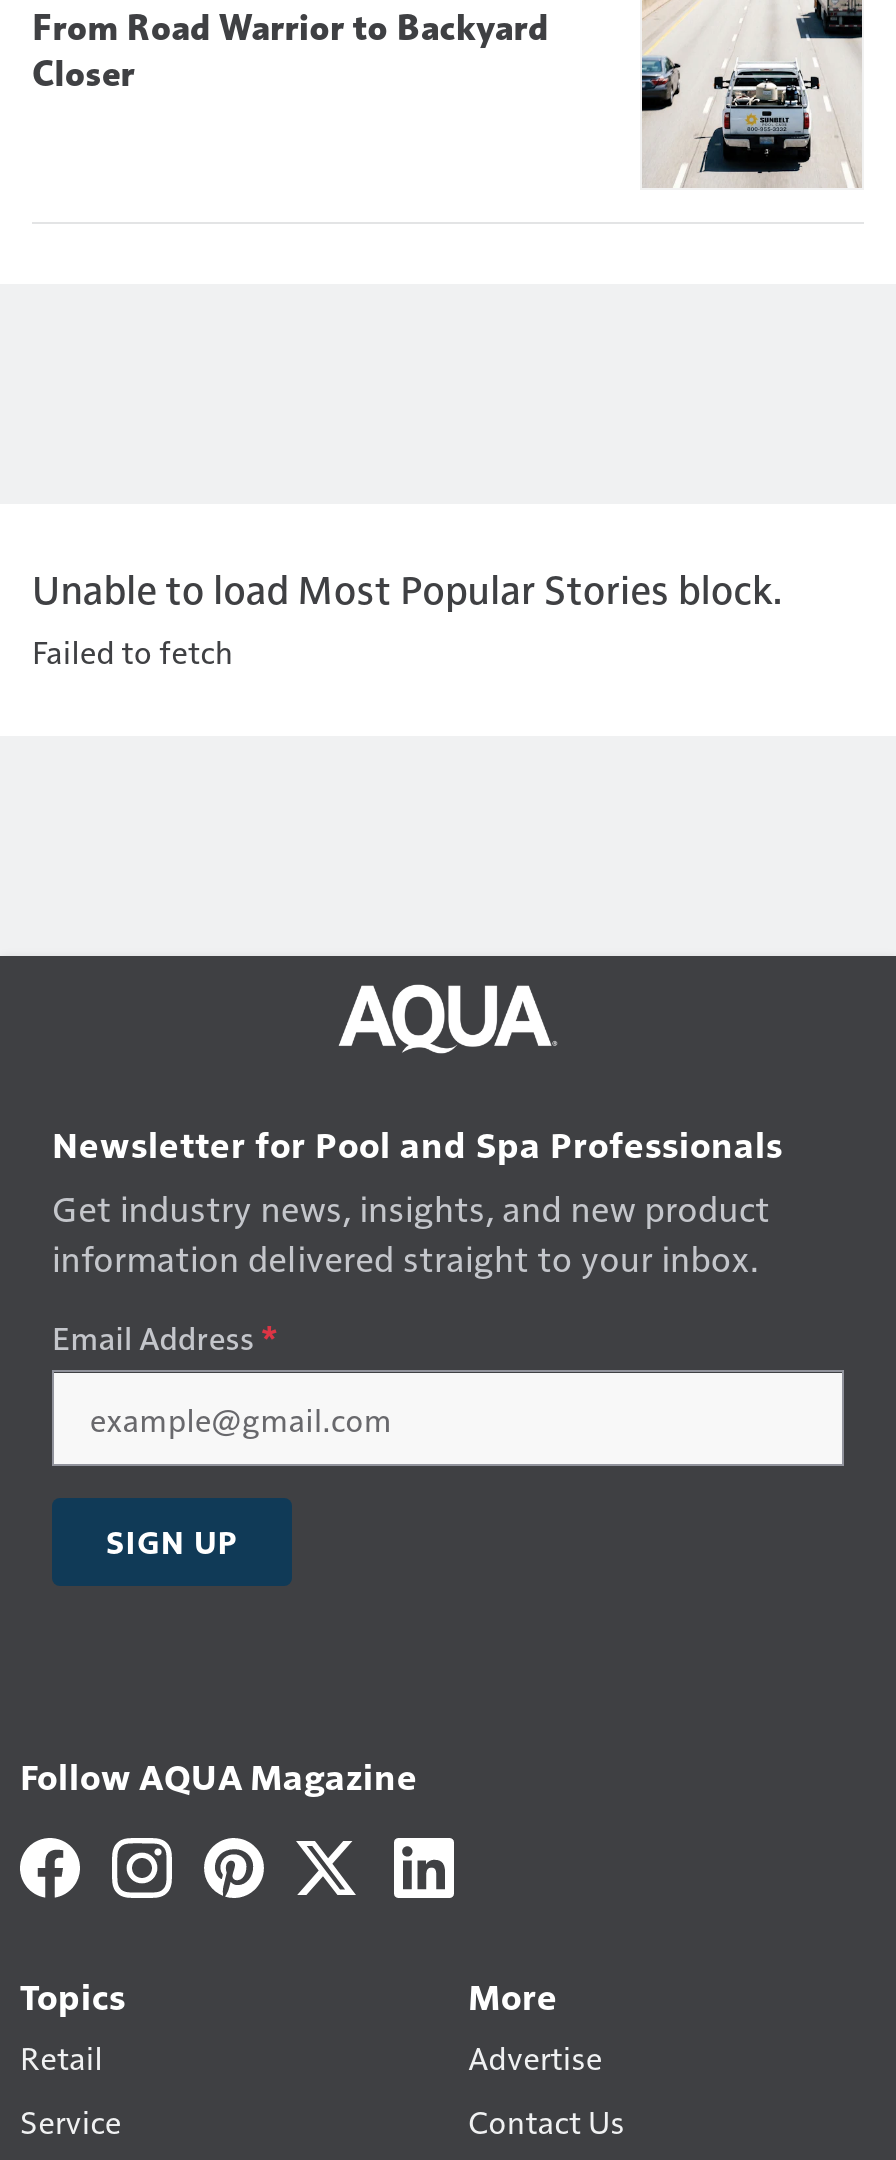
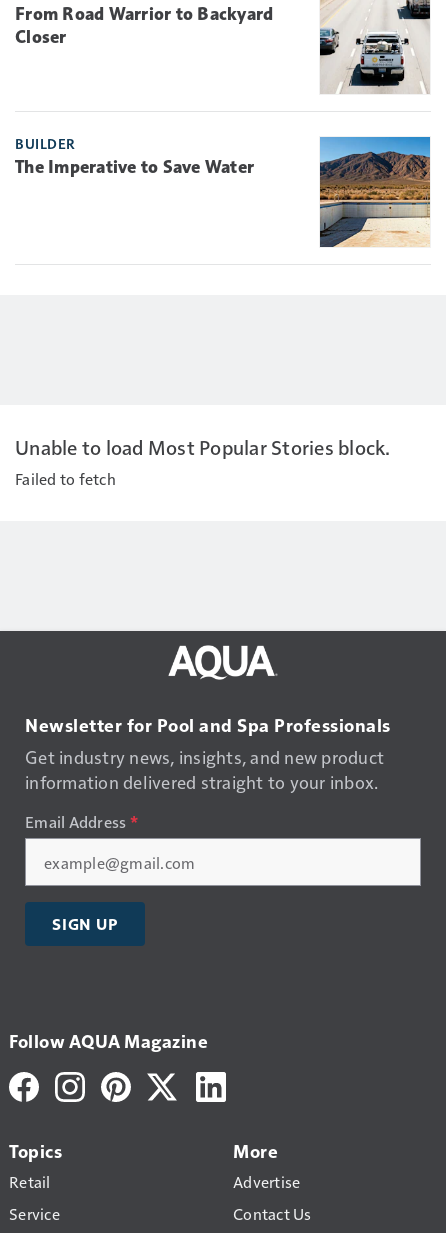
+ BUILDER
+ The Imperative to Save Water

+ [image]
